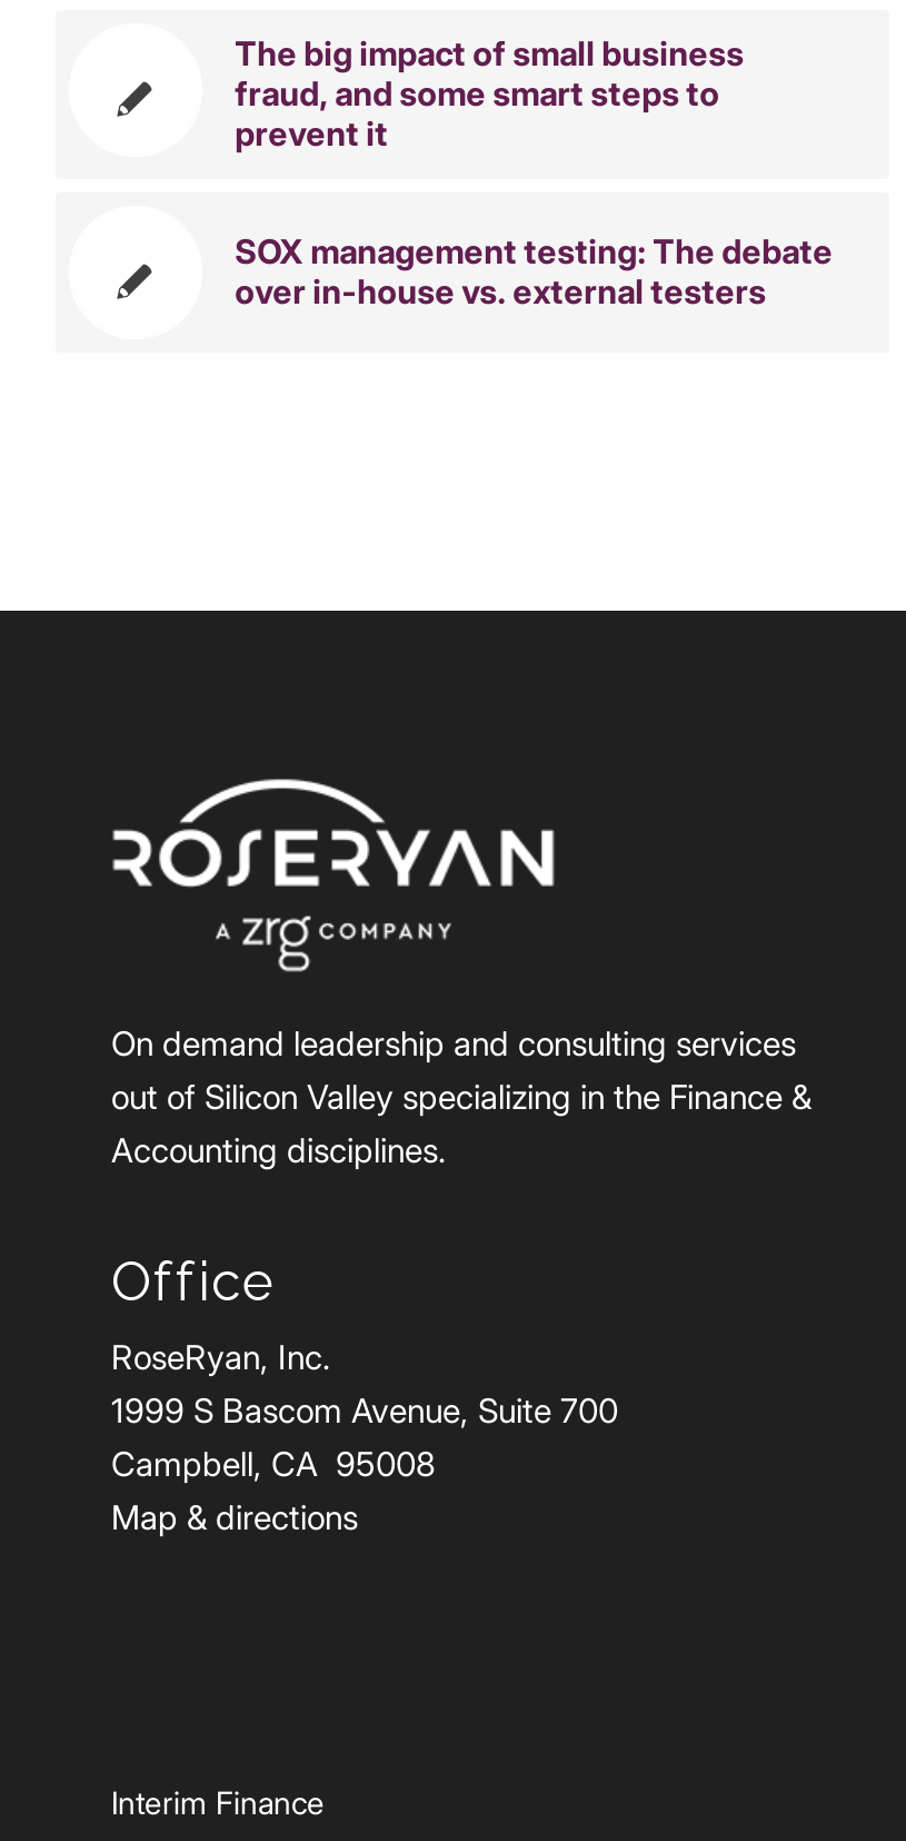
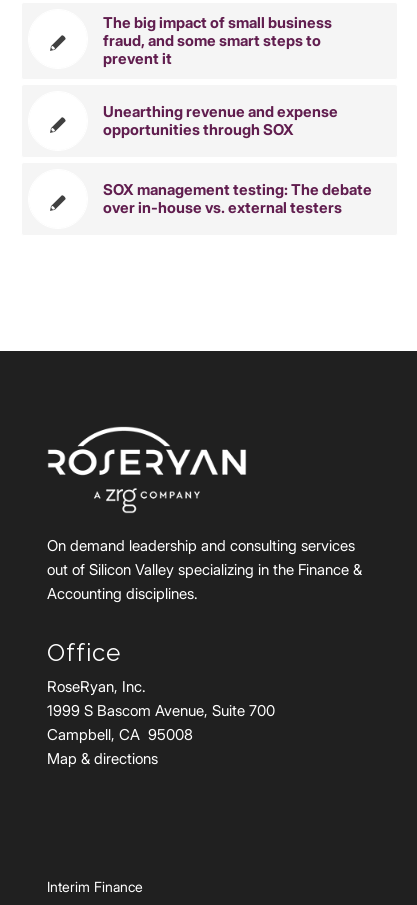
+ Unearthing revenue and expense
+ opportunities through SOX
